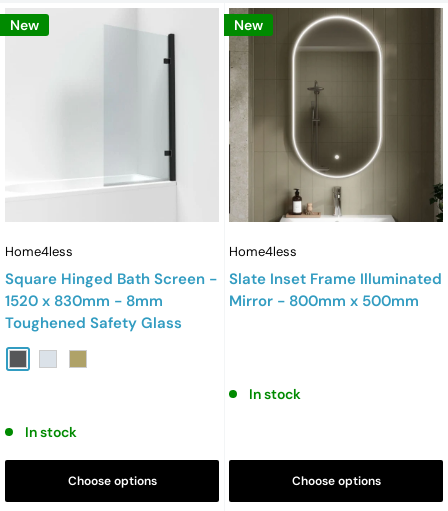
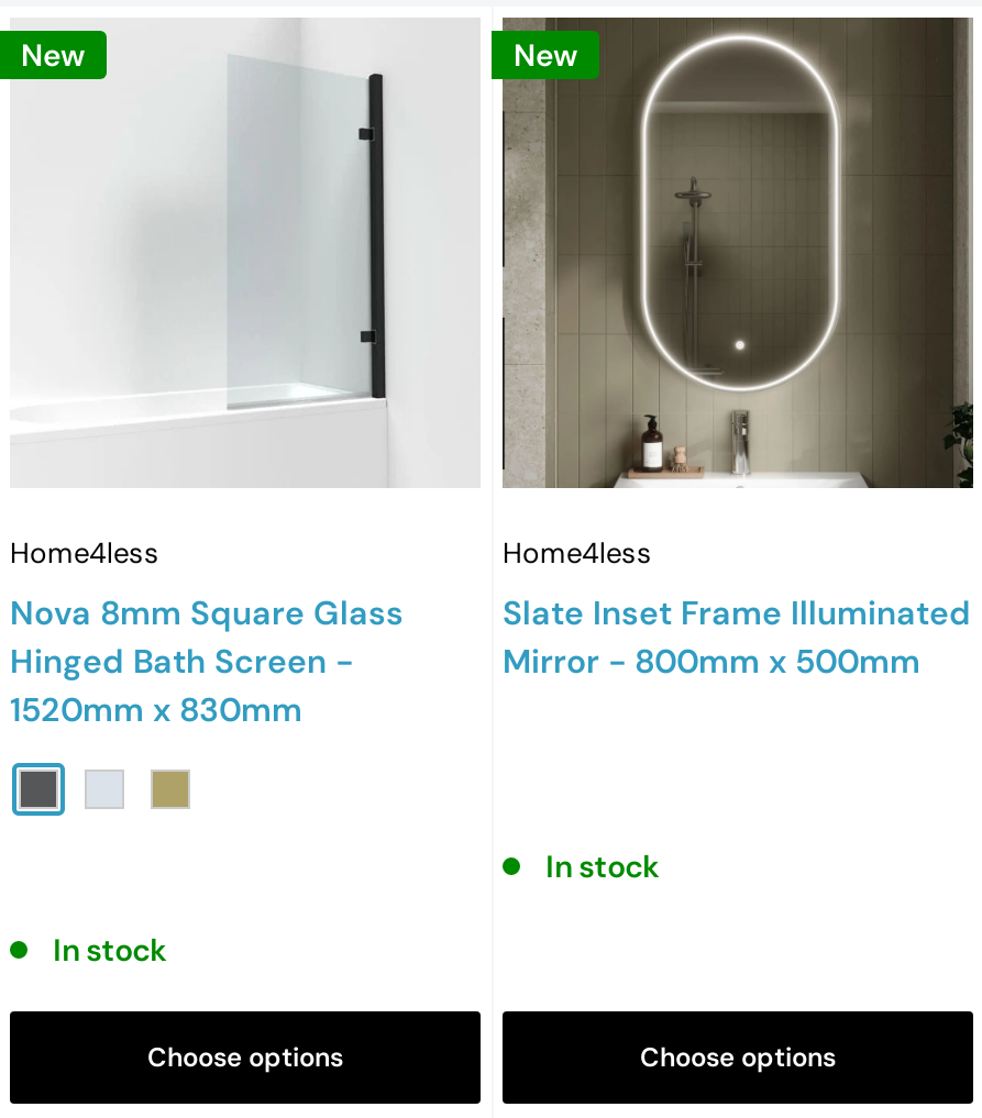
- Square Hinged Bath Screen -
- 1520 x 830mm - 8mm
- Toughened Safety Glass
+ Nova 8mm Square Glass
+ Hinged Bath Screen -
+ 1520mm x 830mm
